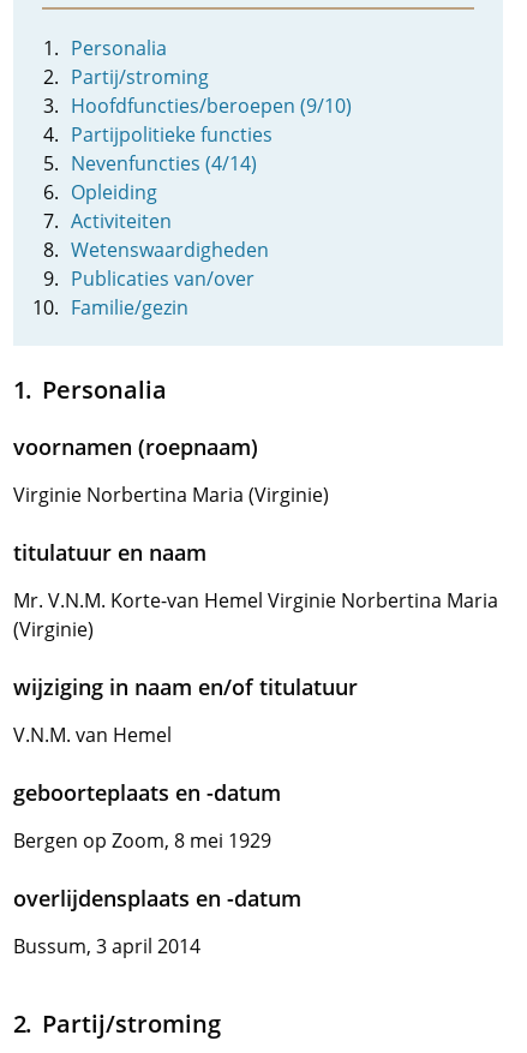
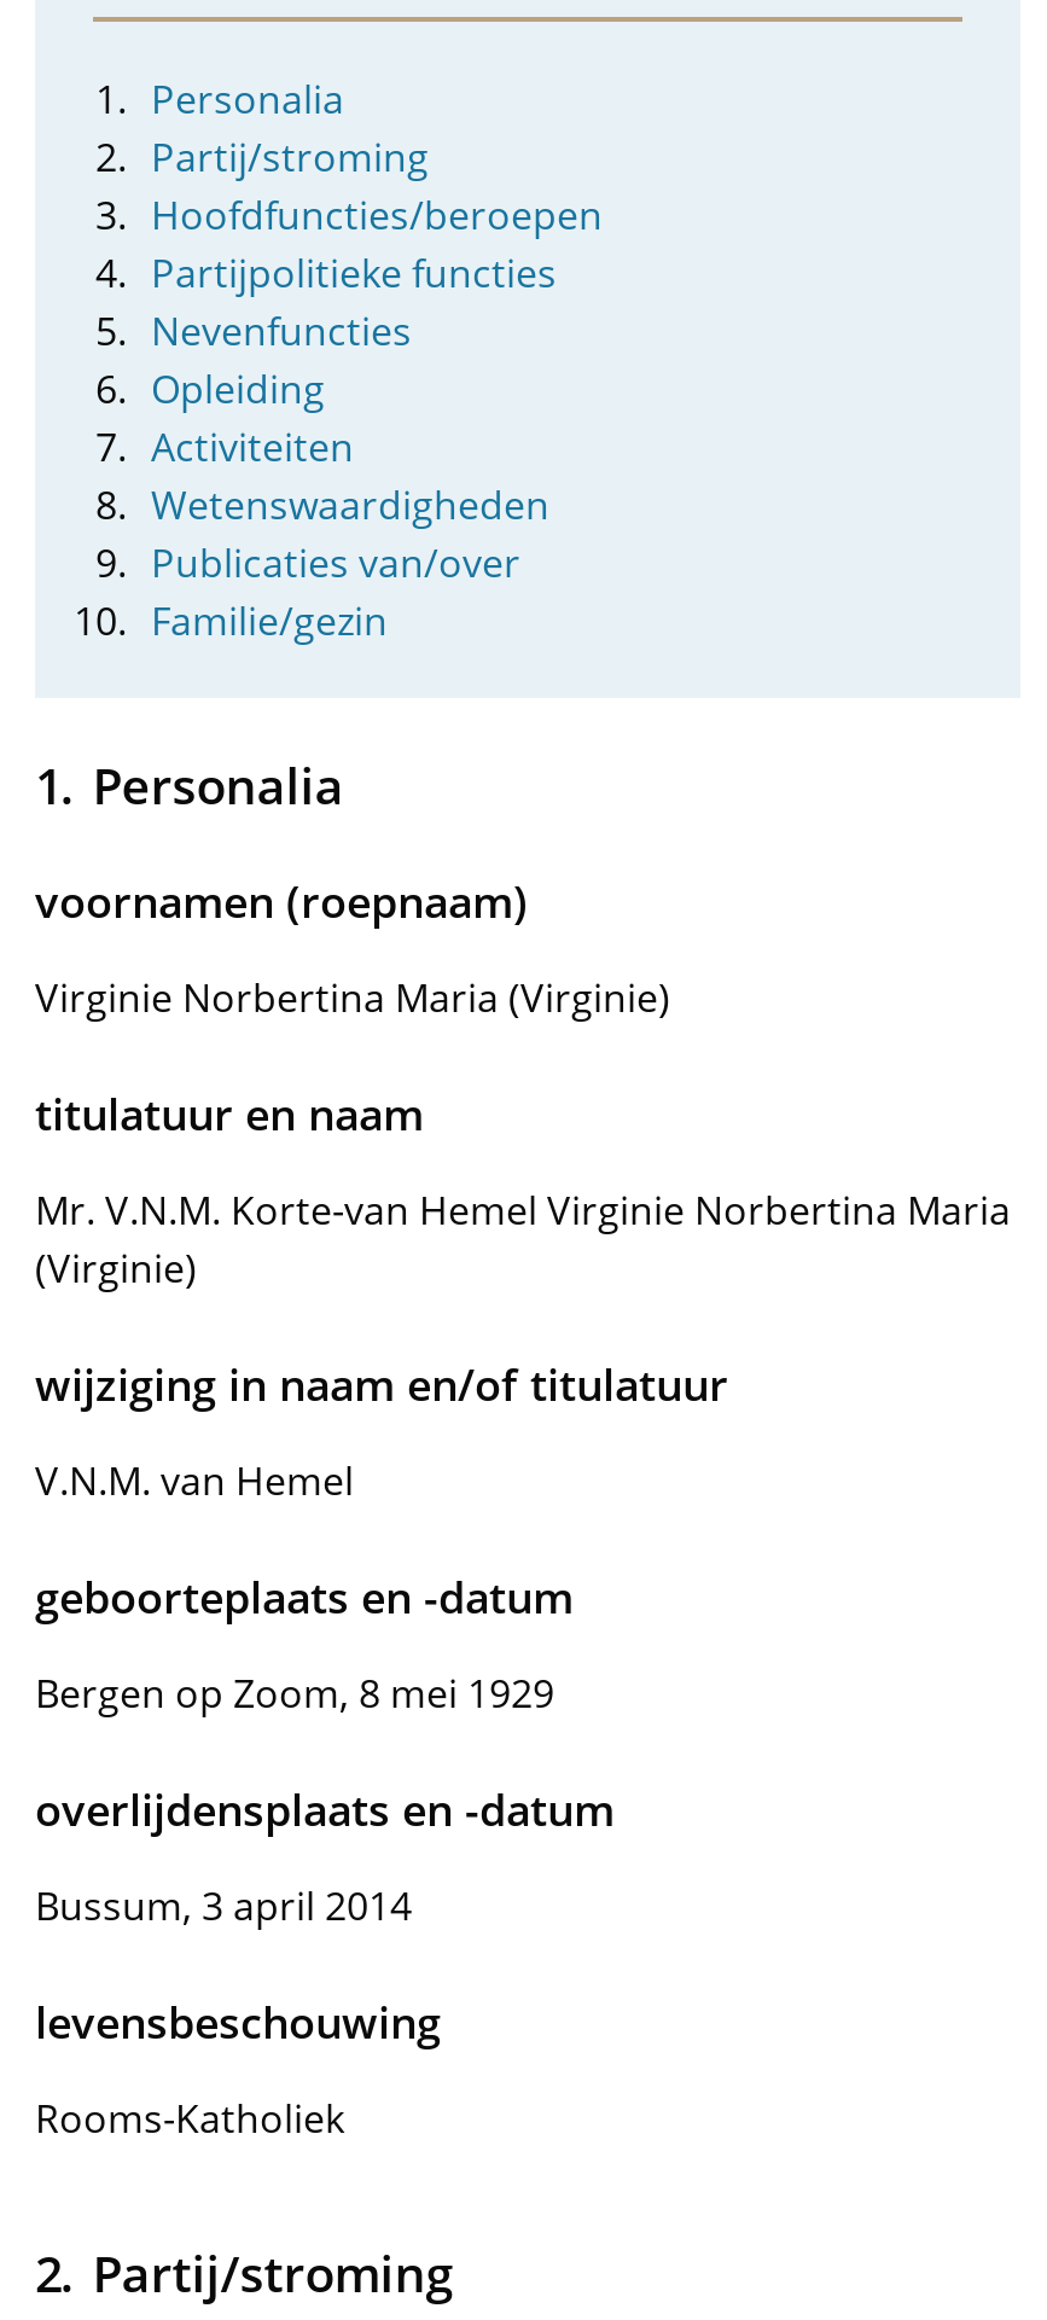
- Hoofdfuncties/beroepen (9/10)
+ Hoofdfuncties/beroepen

- Nevenfuncties (4/14)
+ Nevenfuncties

+ levensbeschouwing
+ Rooms-Katholiek
